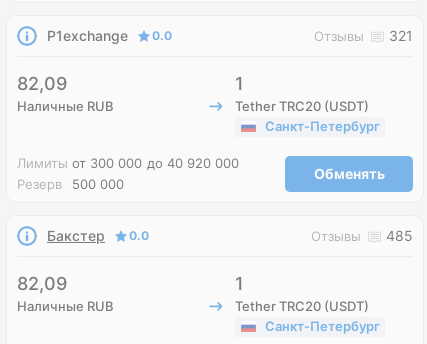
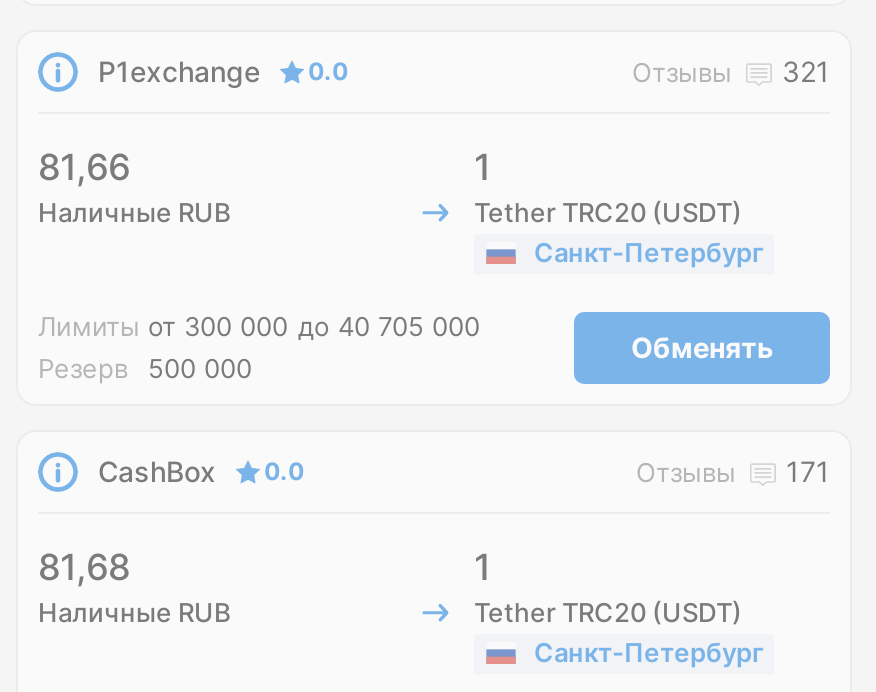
- 82,09
+ 81,66

- Лимиты от 300 000 до 40 920 000
+ Лимиты от 300 000 до 40 705 000

- Бакстер
+ CashBox

- Отзывы 485
+ Отзывы 171

- 82,09
+ 81,68
